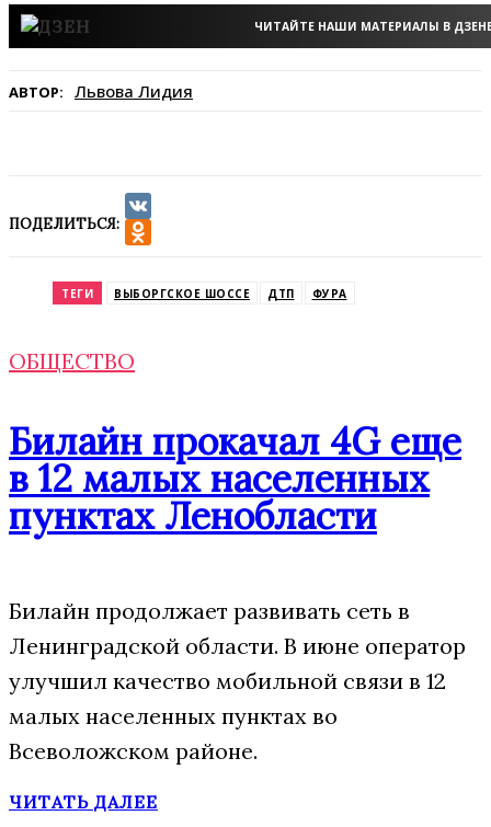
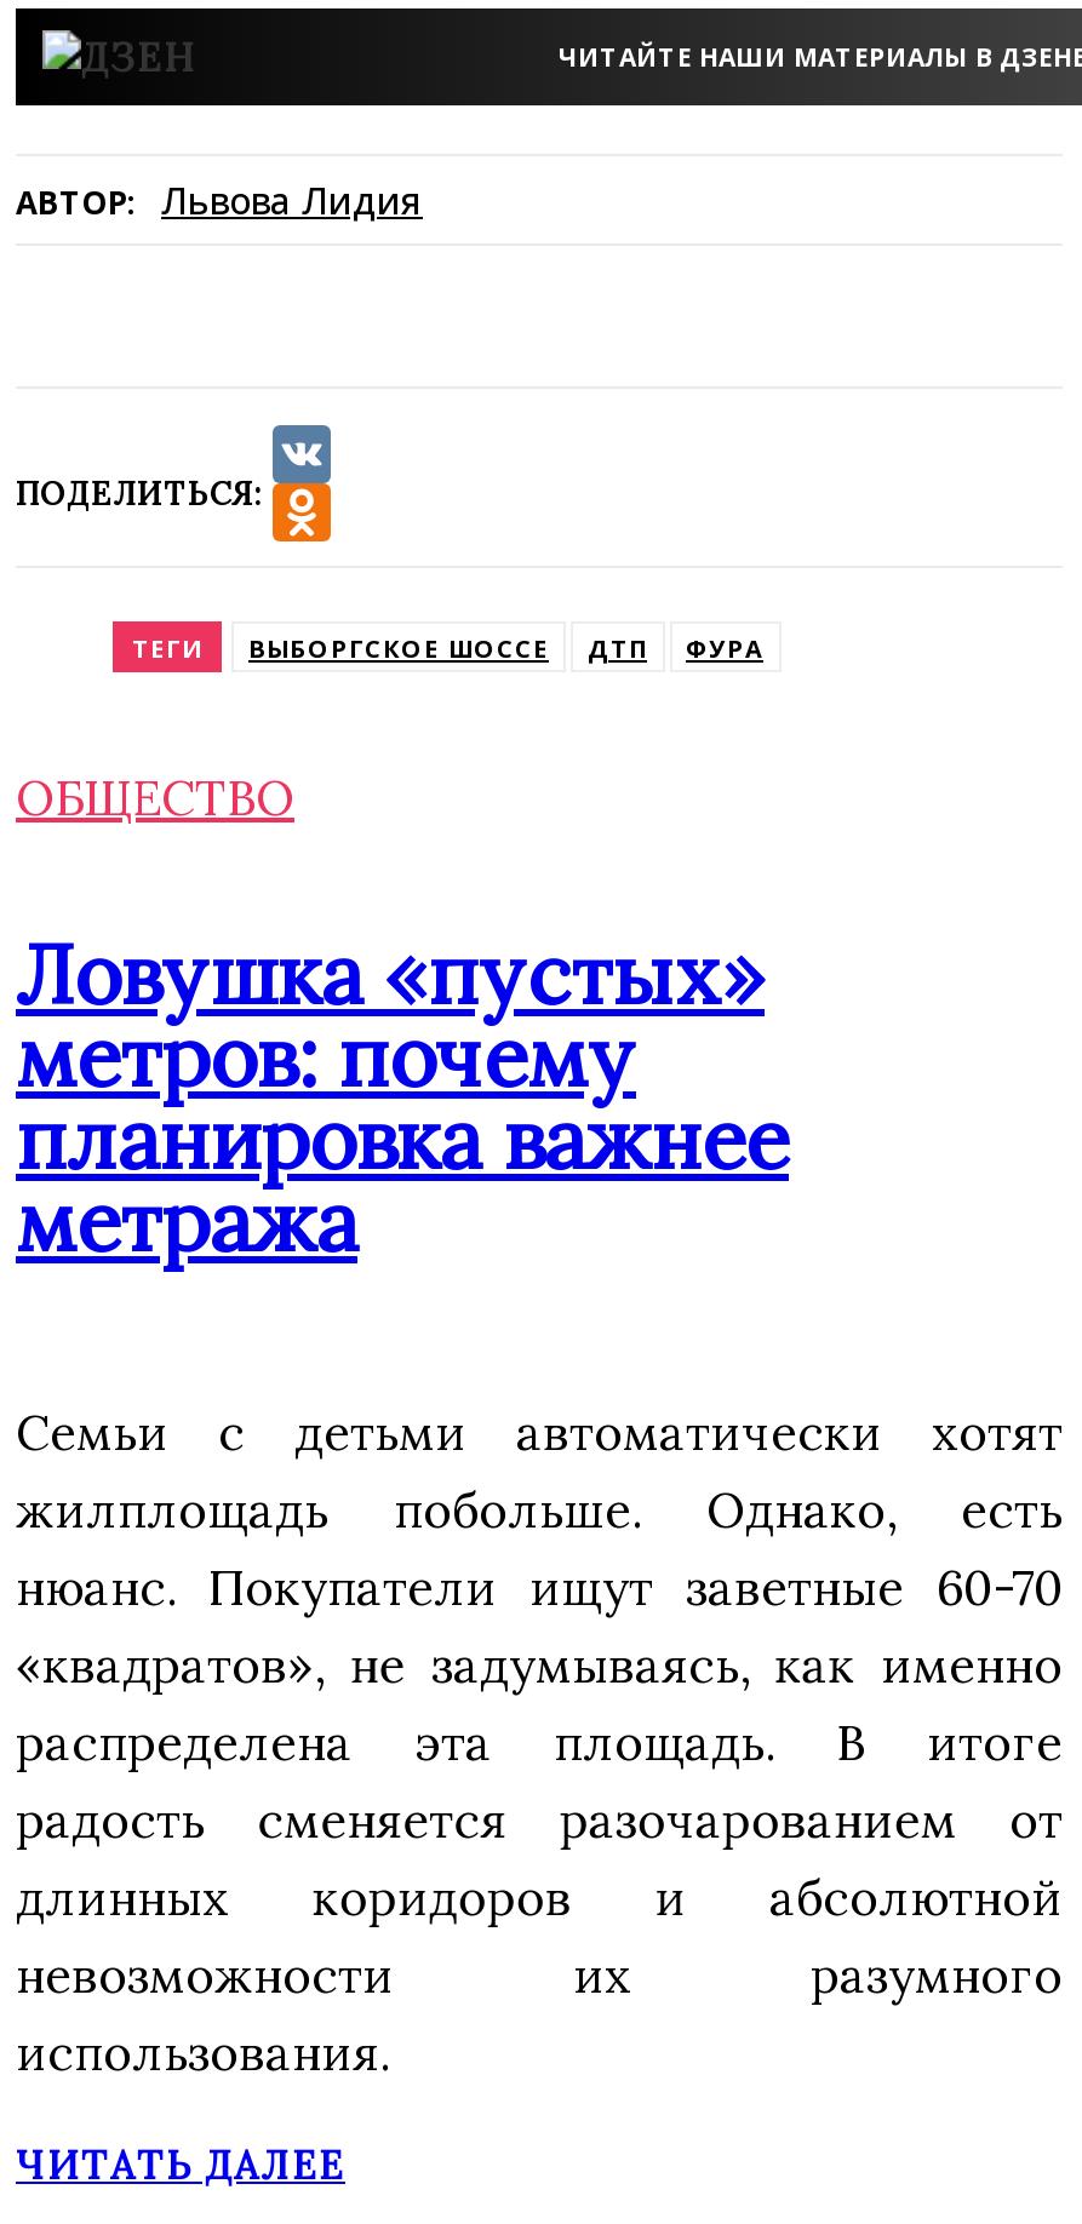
- Билайн прокачал 4G еще
- в 12 малых населенных
- пунктах Ленобласти
+ Ловушка «пустых»
+ метров: почему
+ планировка важнее
+ метража

- Билайн продолжает развивать сеть в
- Ленинградской области. В июне оператор
- улучшил качество мобильной связи в 12
- малых населенных пунктах во
- Всеволожском районе.
+ Семьи с детьми автоматически хотят
+ жилплощадь побольше. Однако, есть
+ нюанс. Покупатели ищут заветные 60-70
+ «квадратов», не задумываясь, как именно
+ распределена эта площадь. В итоге
+ радость сменяется разочарованием от
+ длинных коридоров и абсолютной
+ невозможности их разумного
+ использования.
